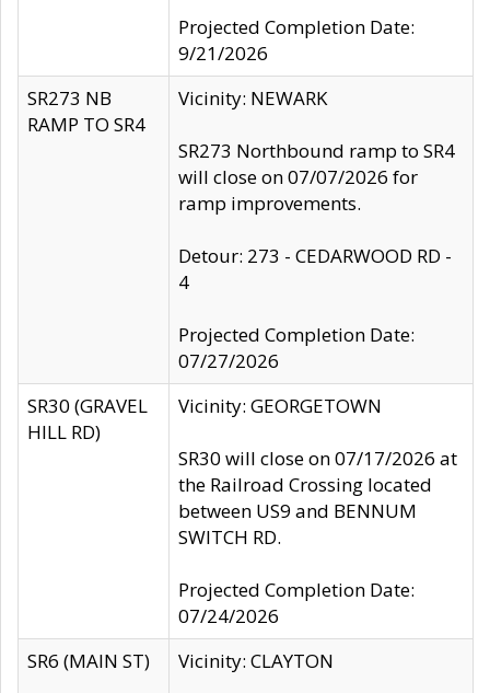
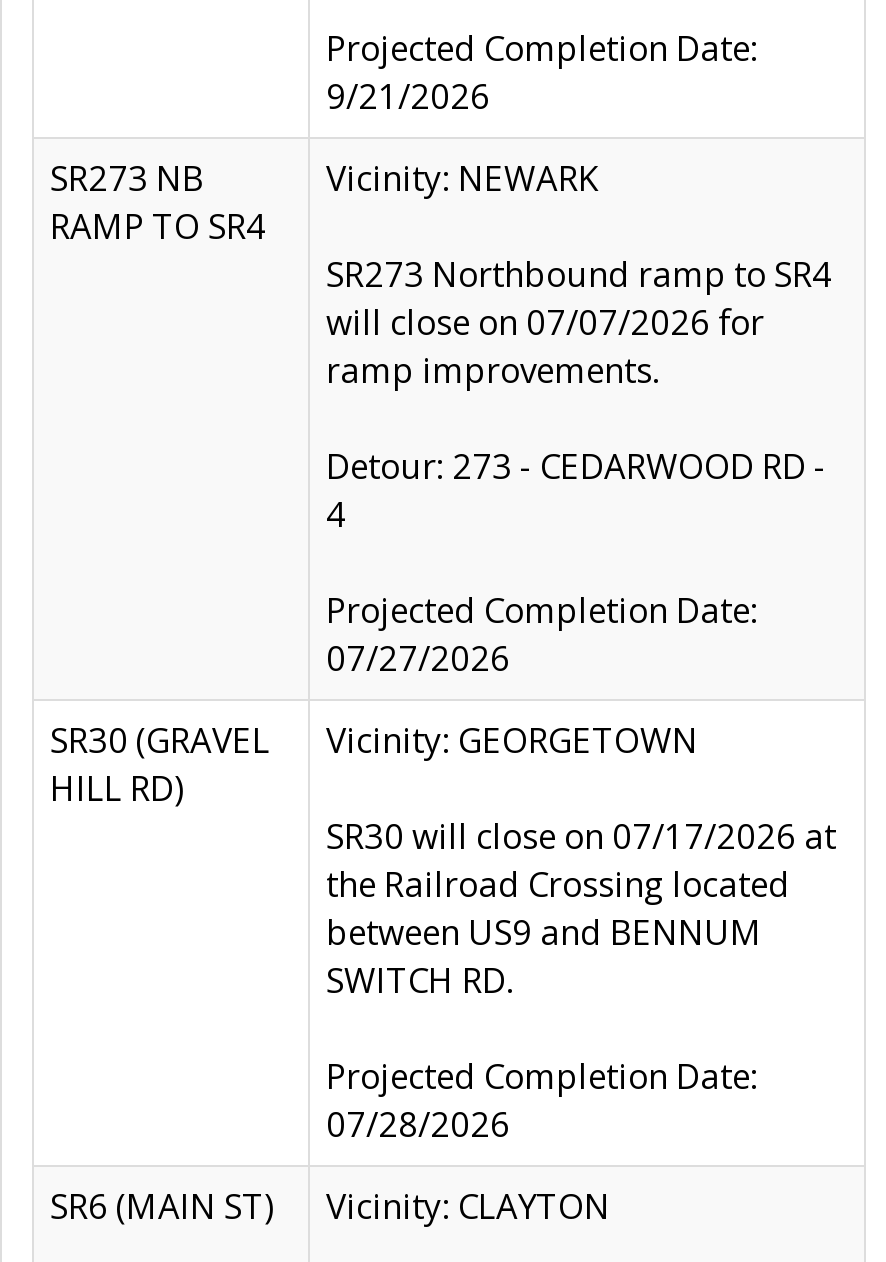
- 07/24/2026
+ 07/28/2026
